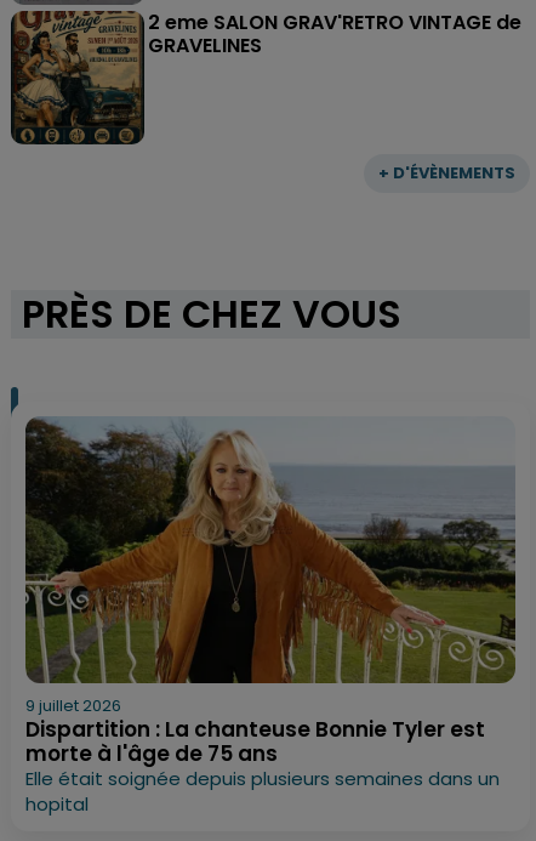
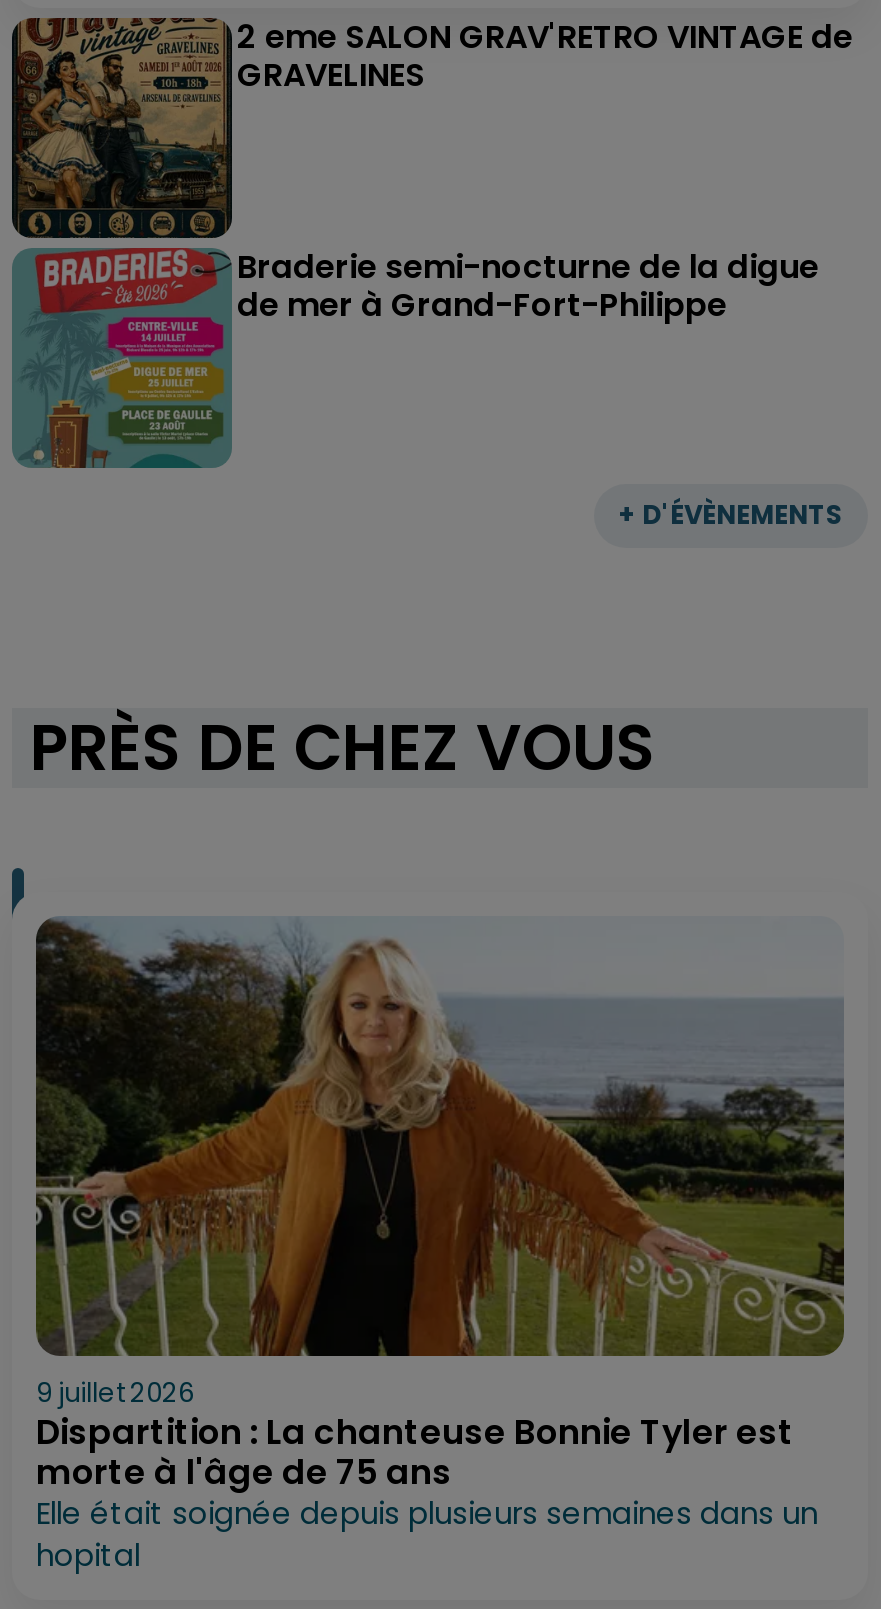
+ [image]
+ Braderie semi-nocturne de la digue
+ de mer à Grand-Fort-Philippe
